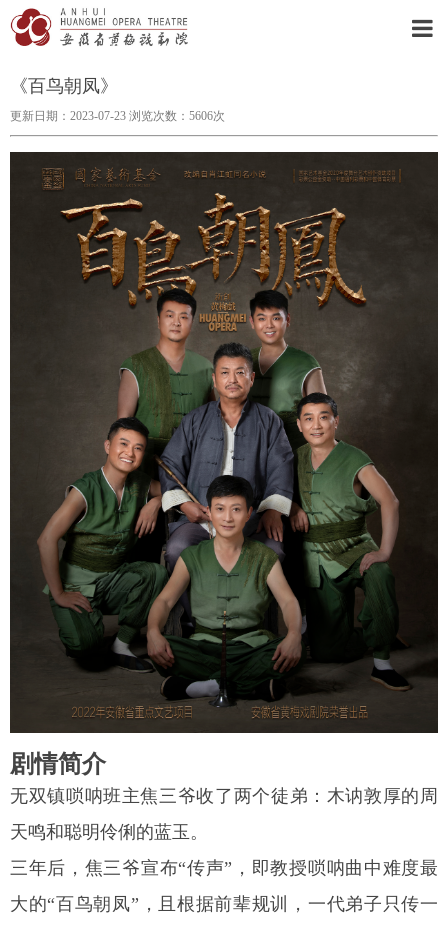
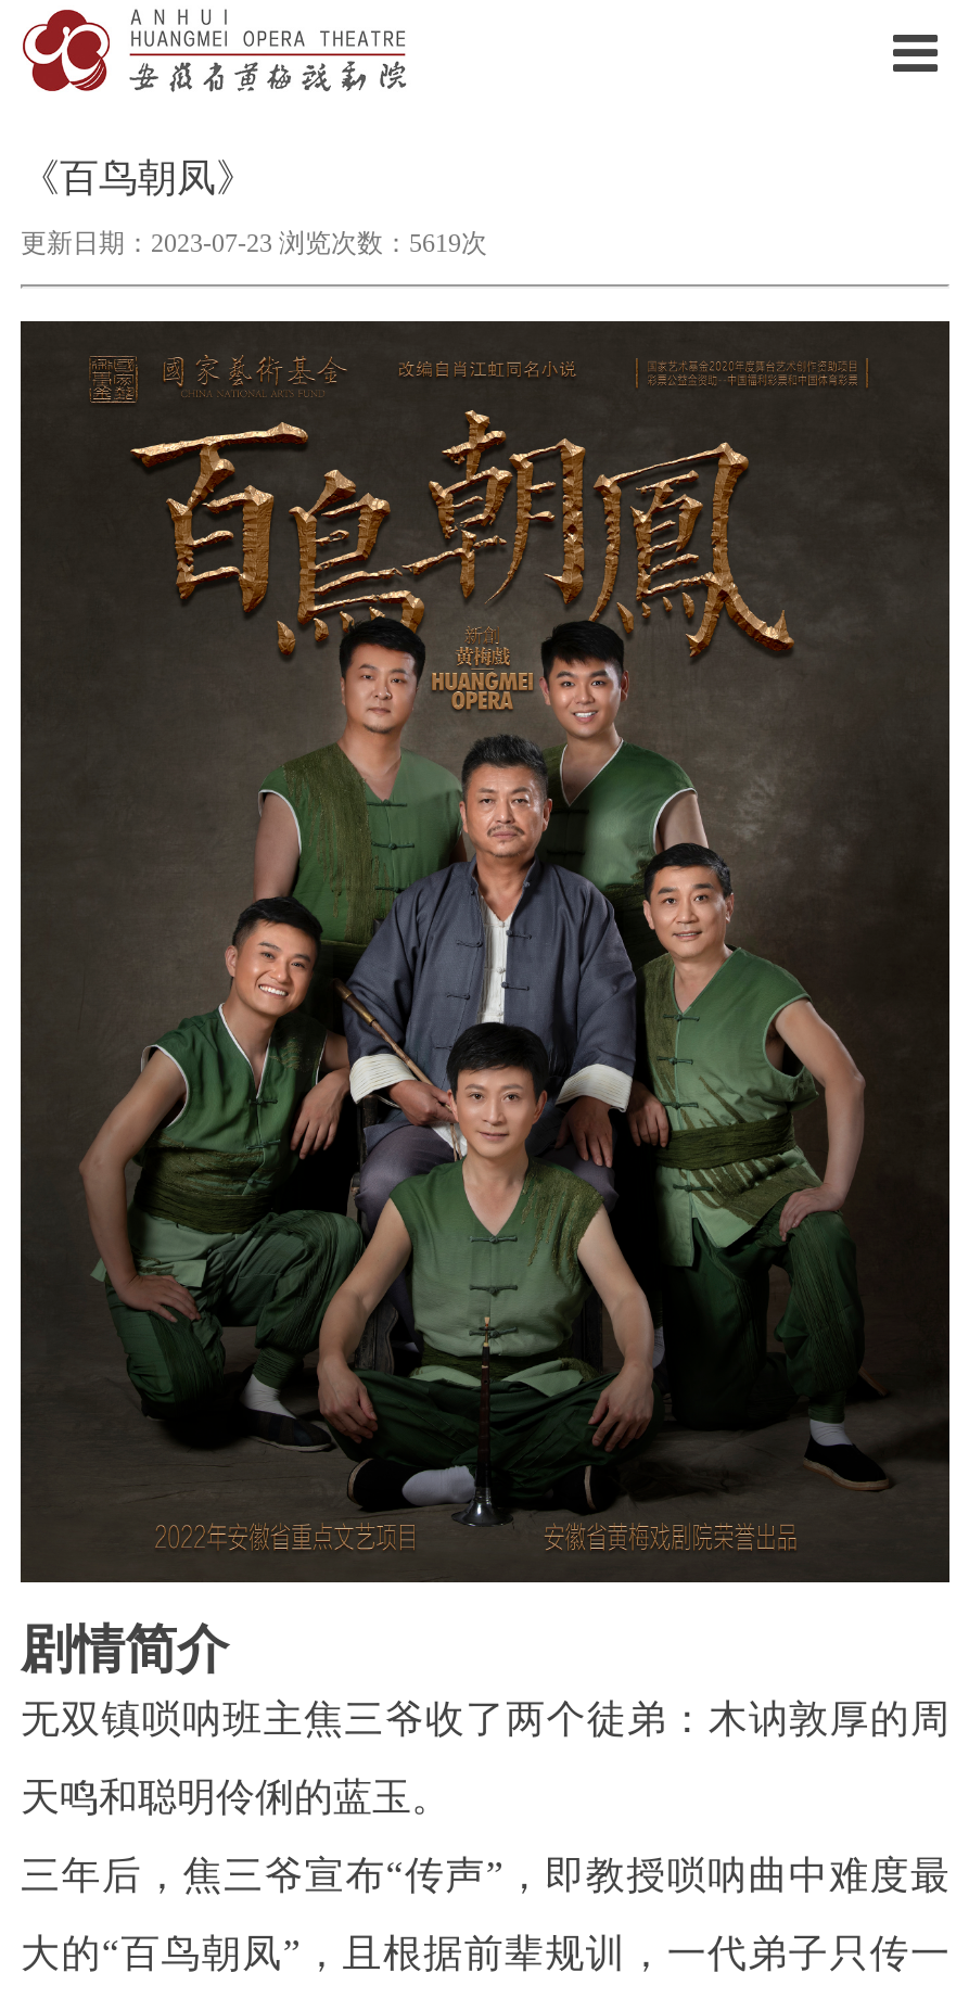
- 更新日期：2023-07-23 浏览次数：5606次
+ 更新日期：2023-07-23 浏览次数：5619次
